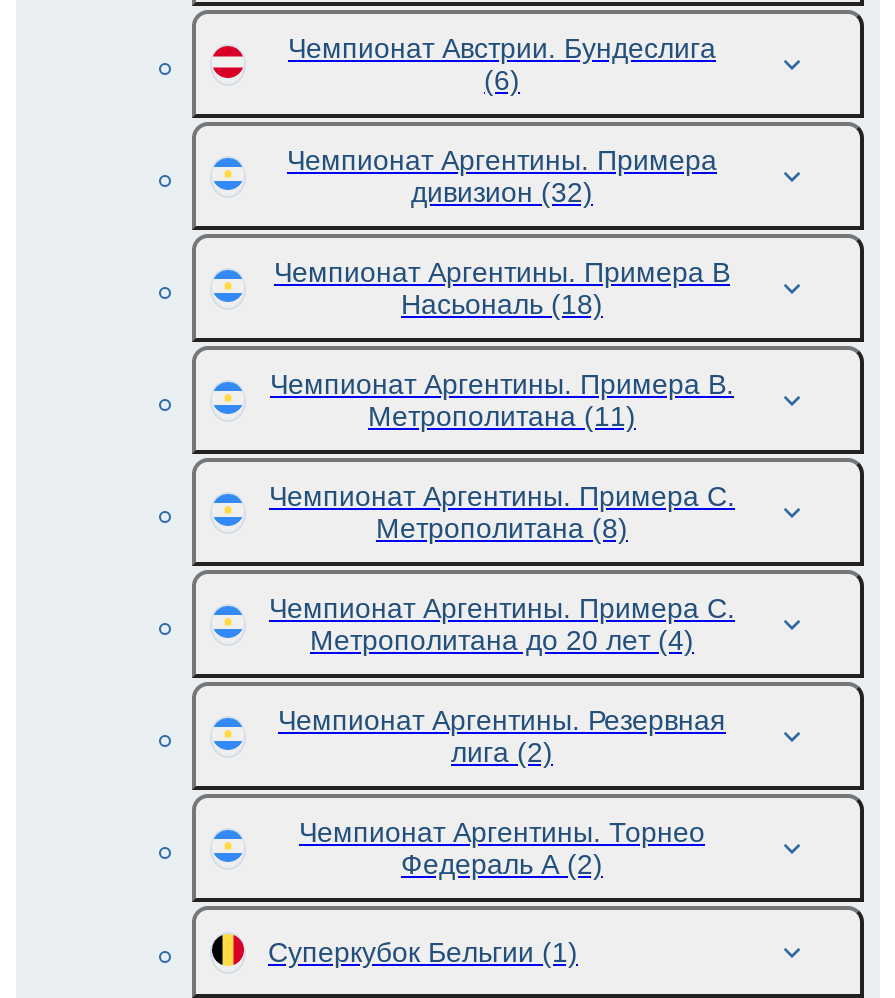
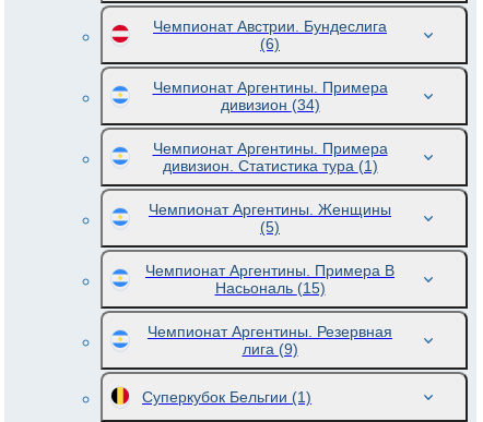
- дивизион (32)
+ дивизион (34)
+ Чемпионат Аргентины. Примера
+ дивизион. Статистика тура (1)
+ Чемпионат Аргентины. Женщины
+ (5)

moved down: Чемпионат Аргентины. Примера B

- Насьональ (18)
- Чемпионат Аргентины. Примера B.
- Метрополитана (11)
- Чемпионат Аргентины. Примера С.
- Метрополитана (8)
- Чемпионат Аргентины. Примера С.
- Метрополитана до 20 лет (4)
+ Насьональ (15)

- лига (2)
- Чемпионат Аргентины. Торнео
- Федераль А (2)
+ лига (9)
